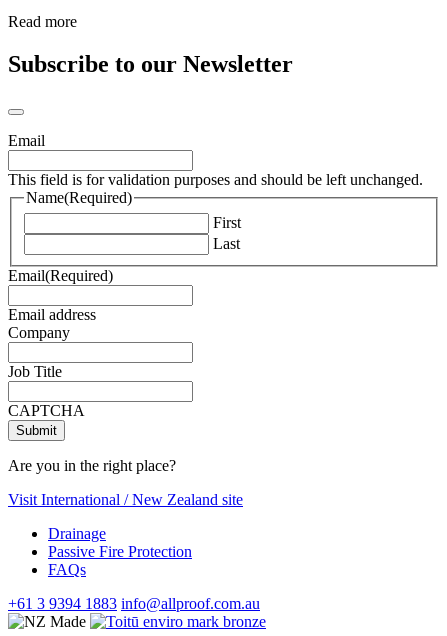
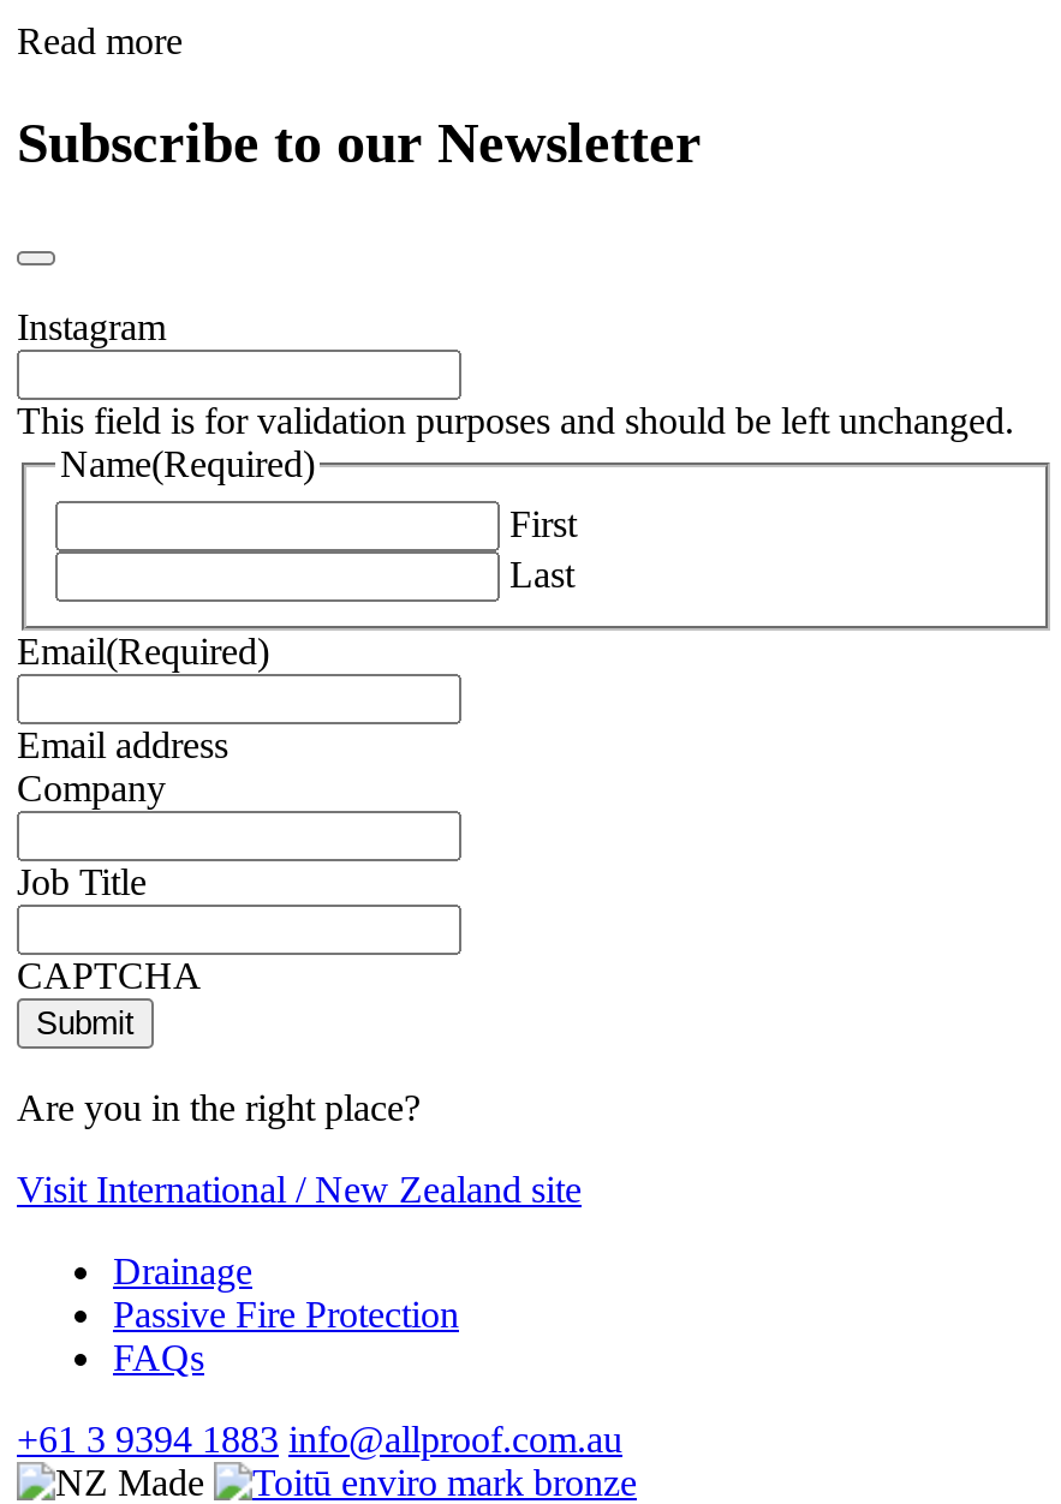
- Email
+ Instagram
